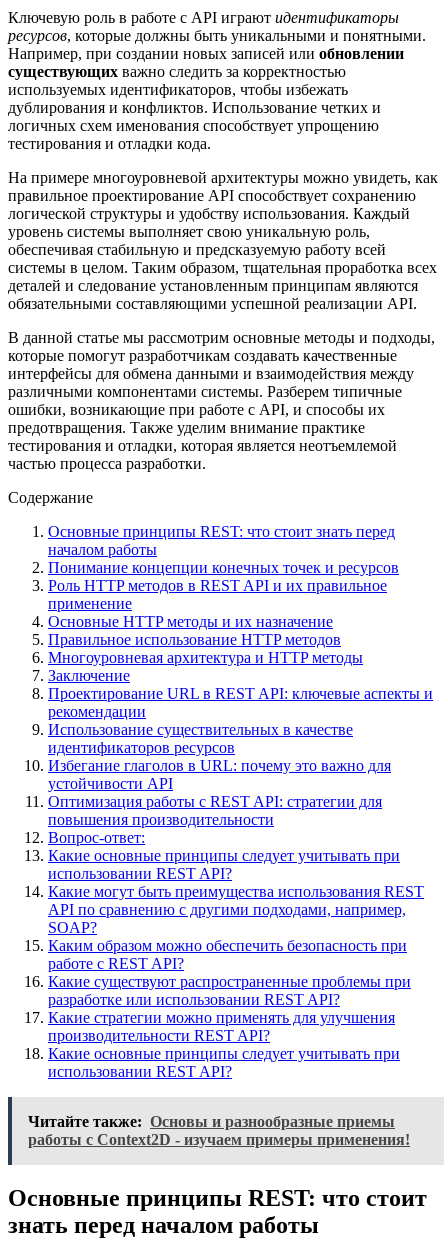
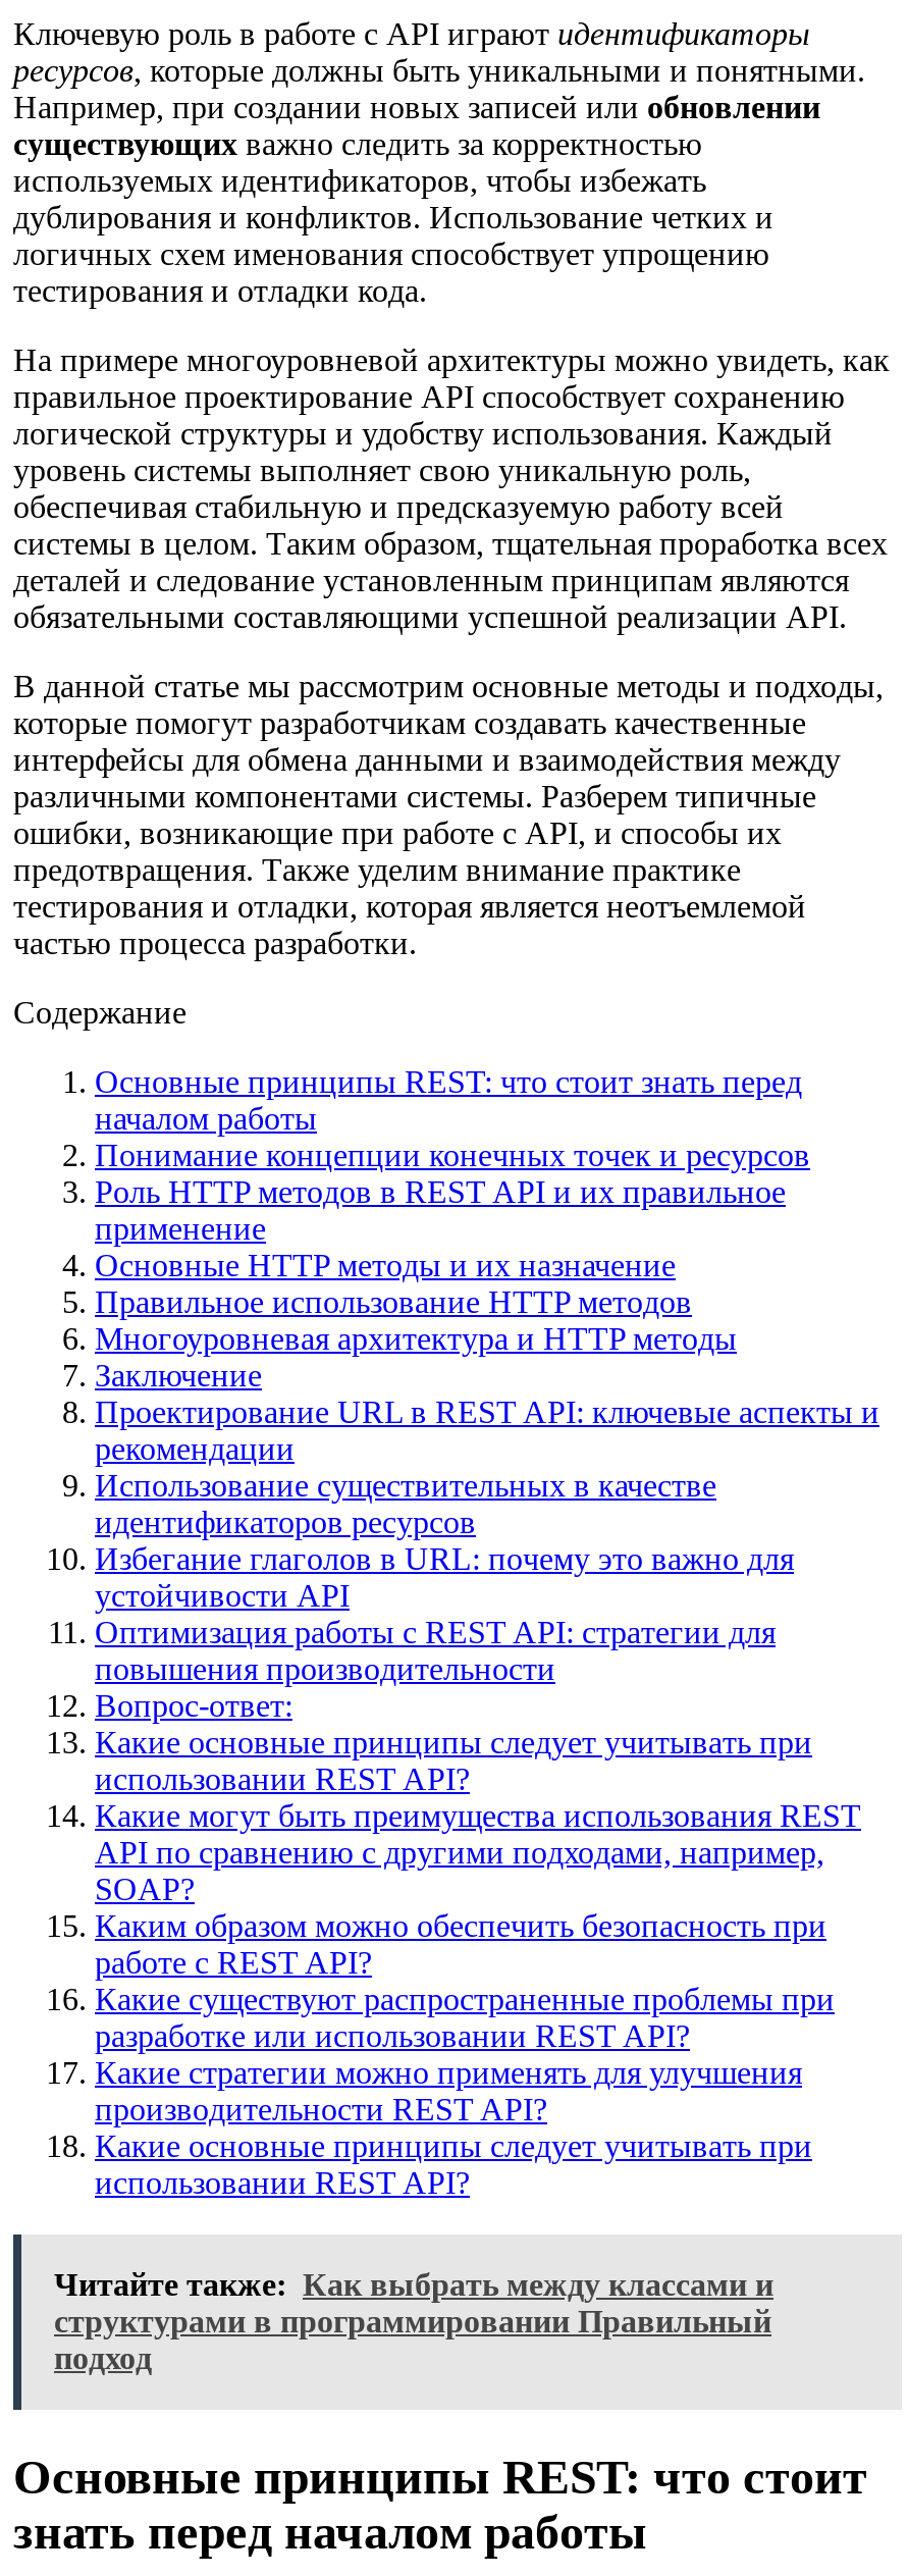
- Читайте также: Основы и разнообразные приемы
- работы с Context2D - изучаем примеры применения!
+ Читайте также: Как выбрать между классами и
+ структурами в программировании Правильный
+ подход
